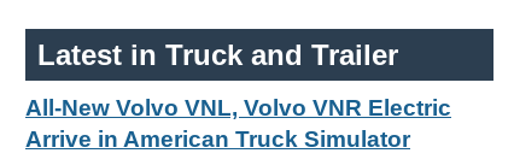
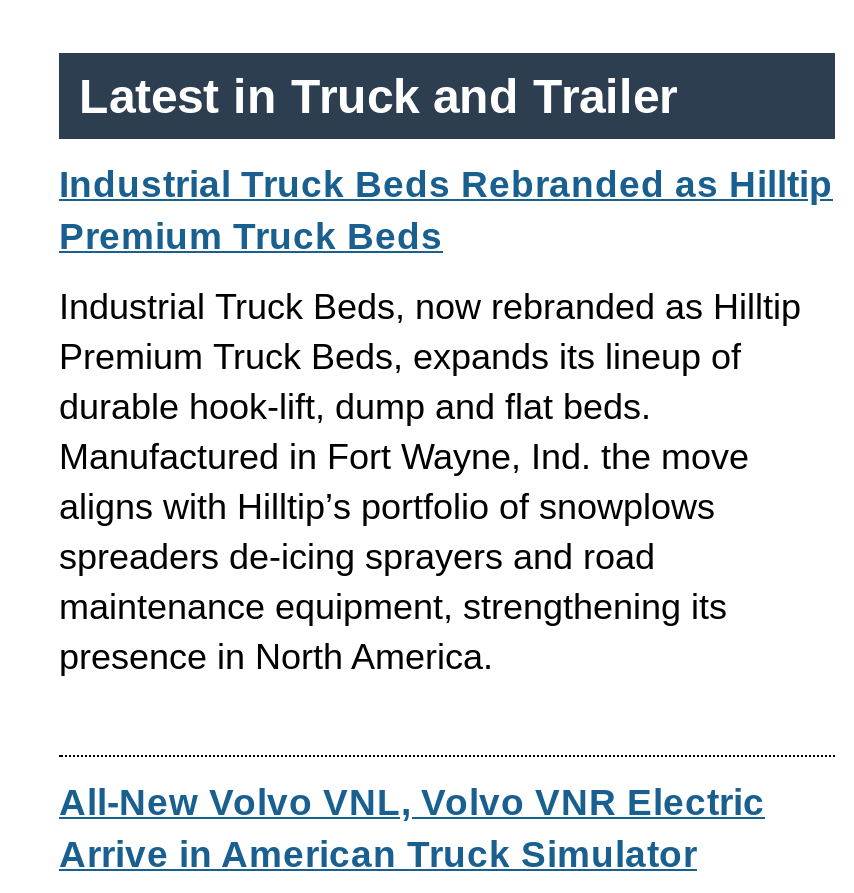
+ Industrial Truck Beds Rebranded as Hilltip
+ Premium Truck Beds
+ Industrial Truck Beds, now rebranded as Hilltip
+ Premium Truck Beds, expands its lineup of
+ durable hook-lift, dump and flat beds.
+ Manufactured in Fort Wayne, Ind. the move
+ aligns with Hilltip’s portfolio of snowplows
+ spreaders de-icing sprayers and road
+ maintenance equipment, strengthening its
+ presence in North America.
